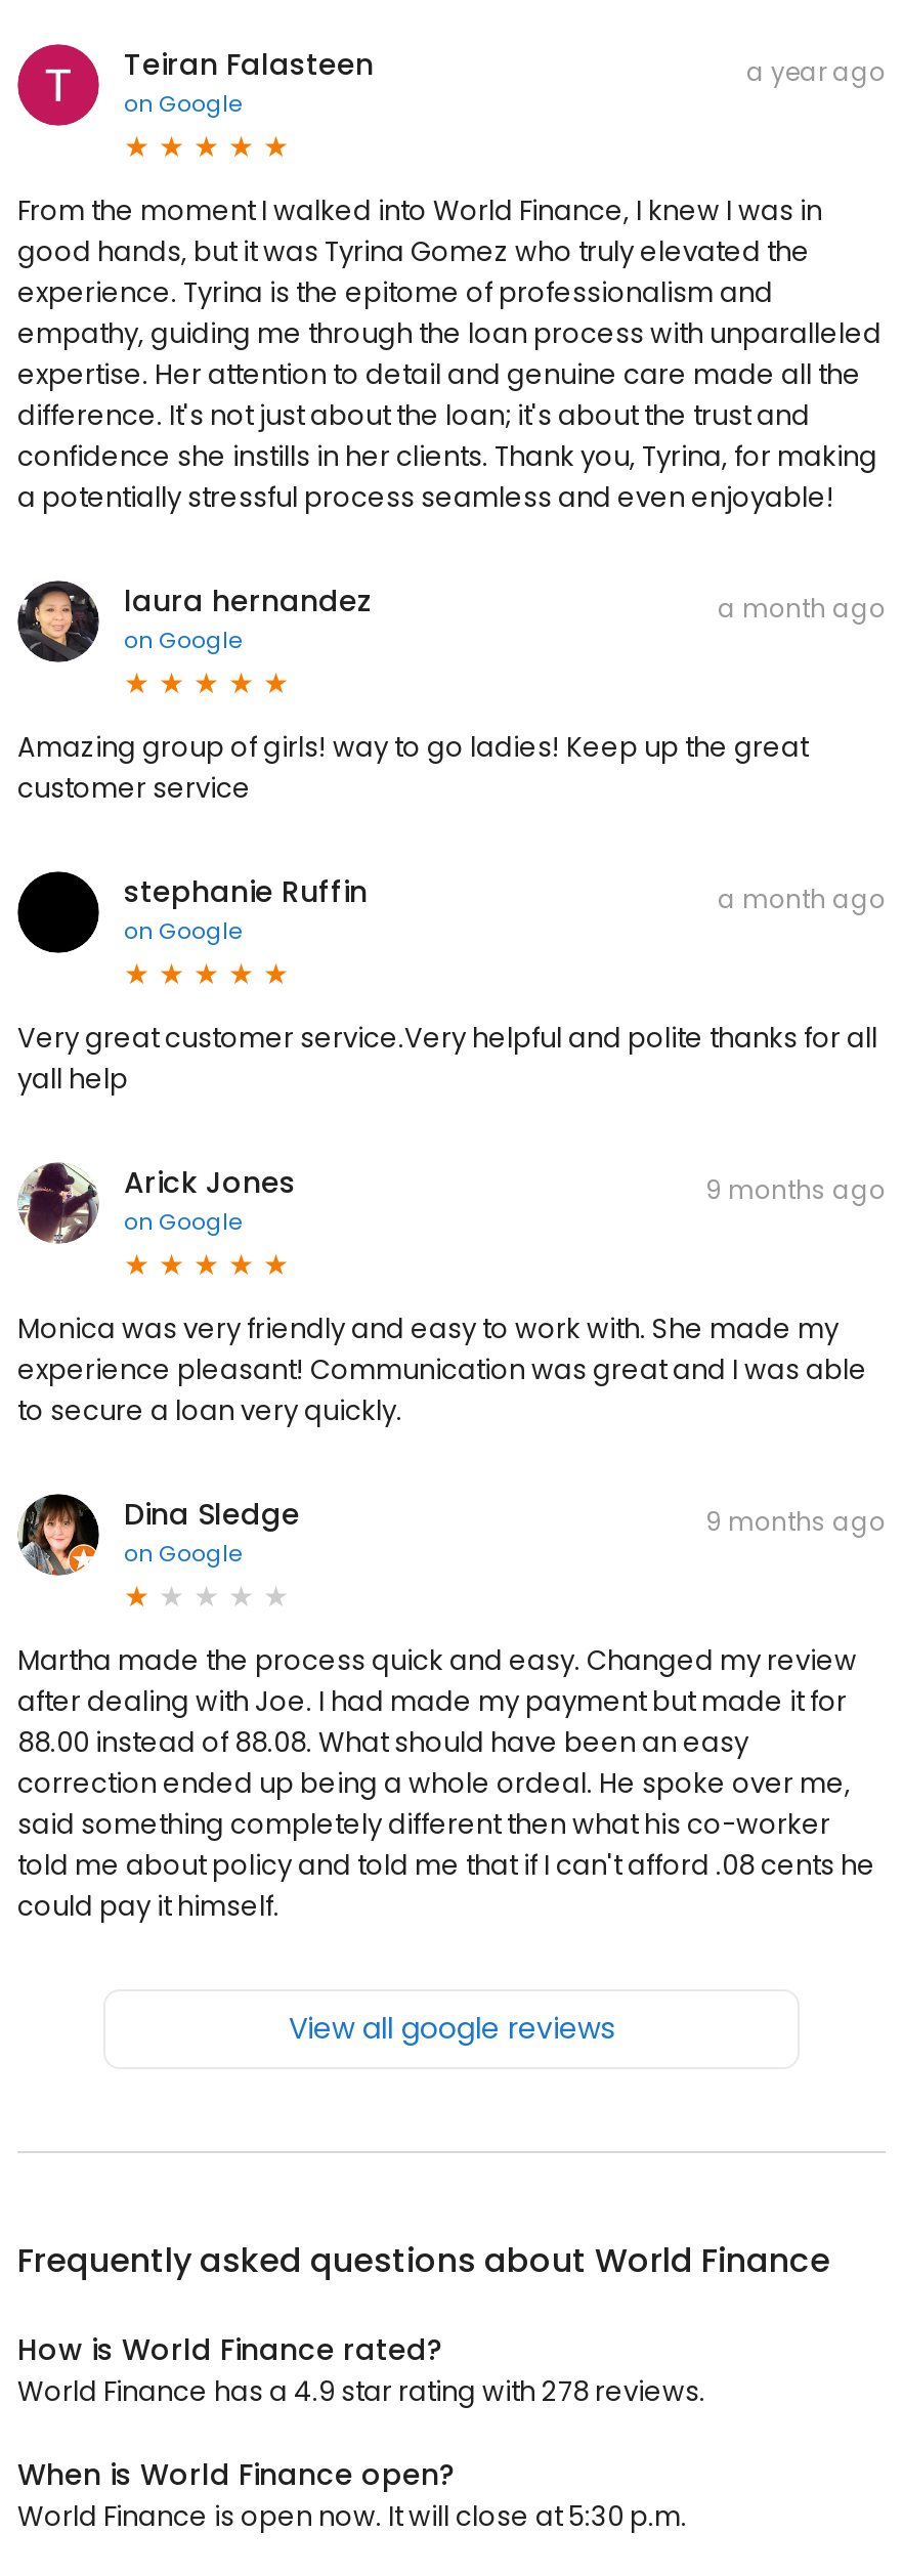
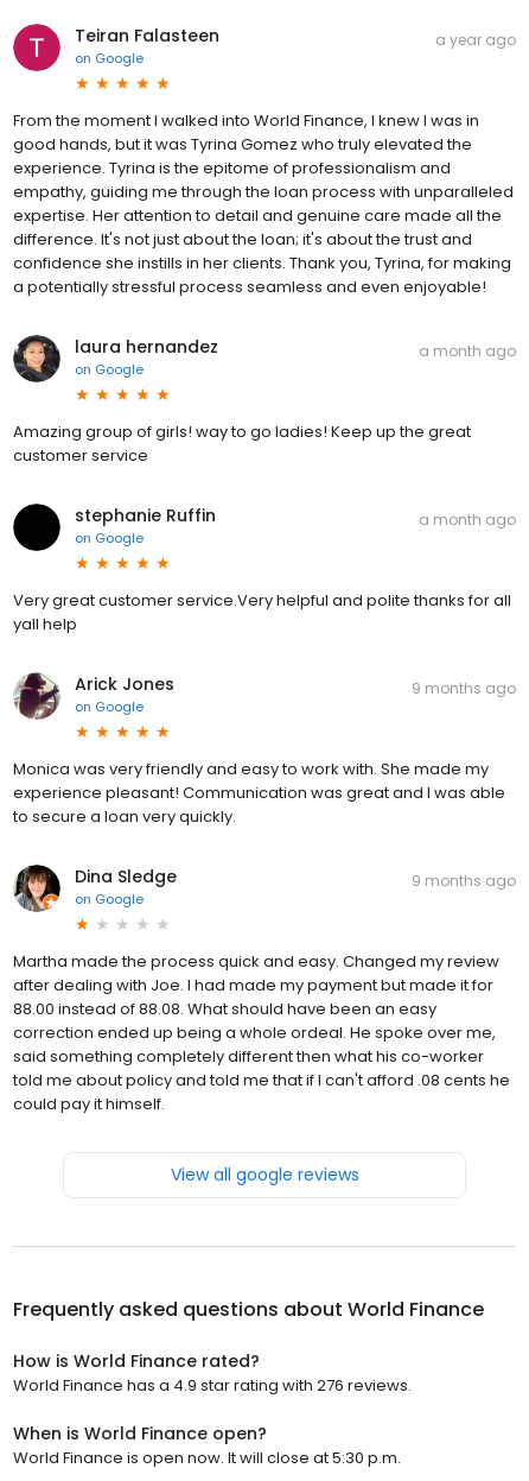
- World Finance has a 4.9 star rating with 278 reviews.
+ World Finance has a 4.9 star rating with 276 reviews.
